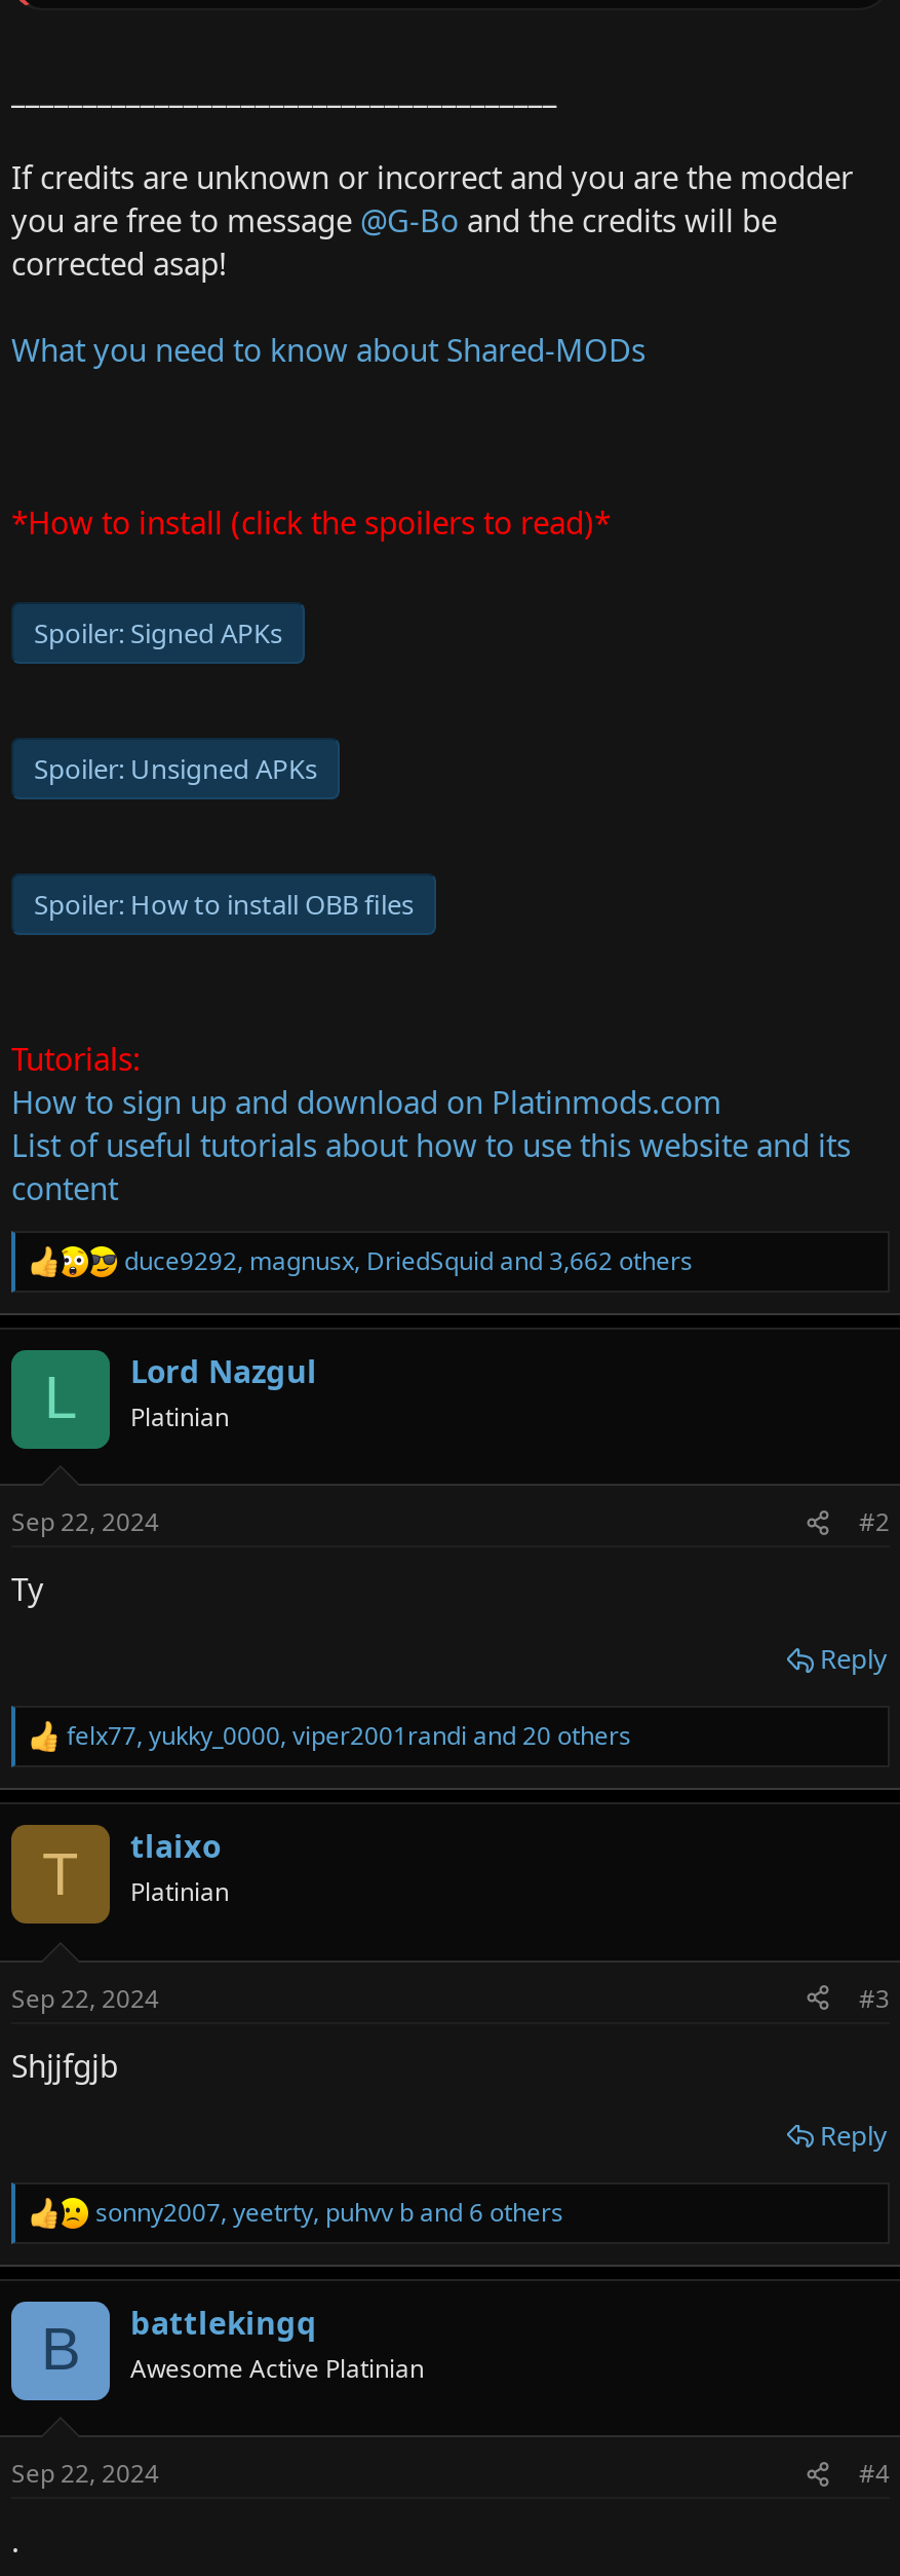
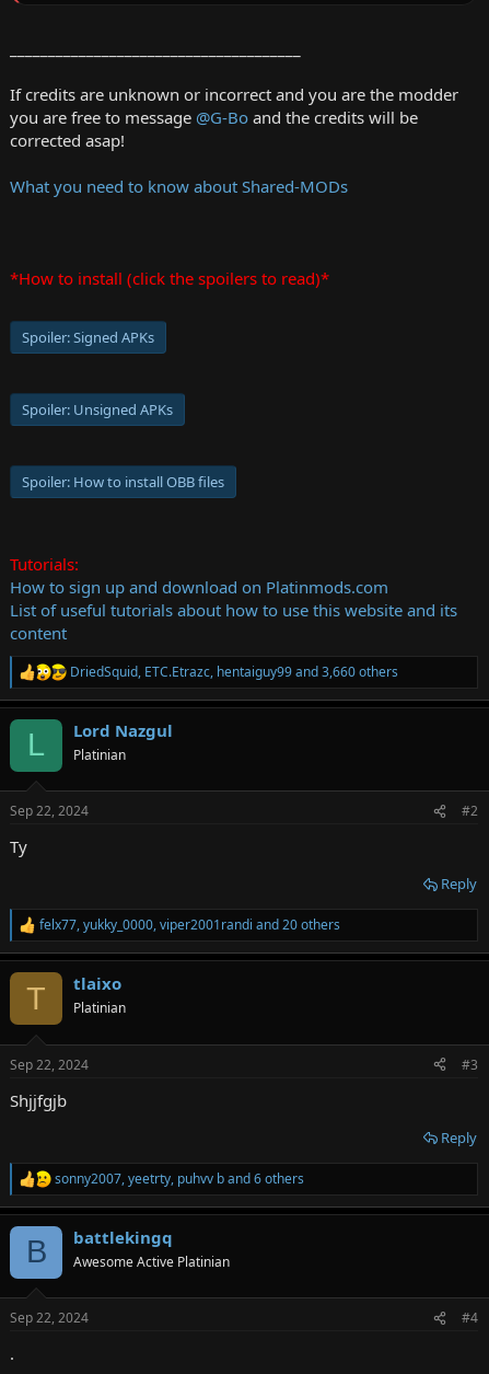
- duce9292, magnusx, DriedSquid and 3,662 others
+ DriedSquid, ETC.Etrazc, hentaiguy99 and 3,660 others
